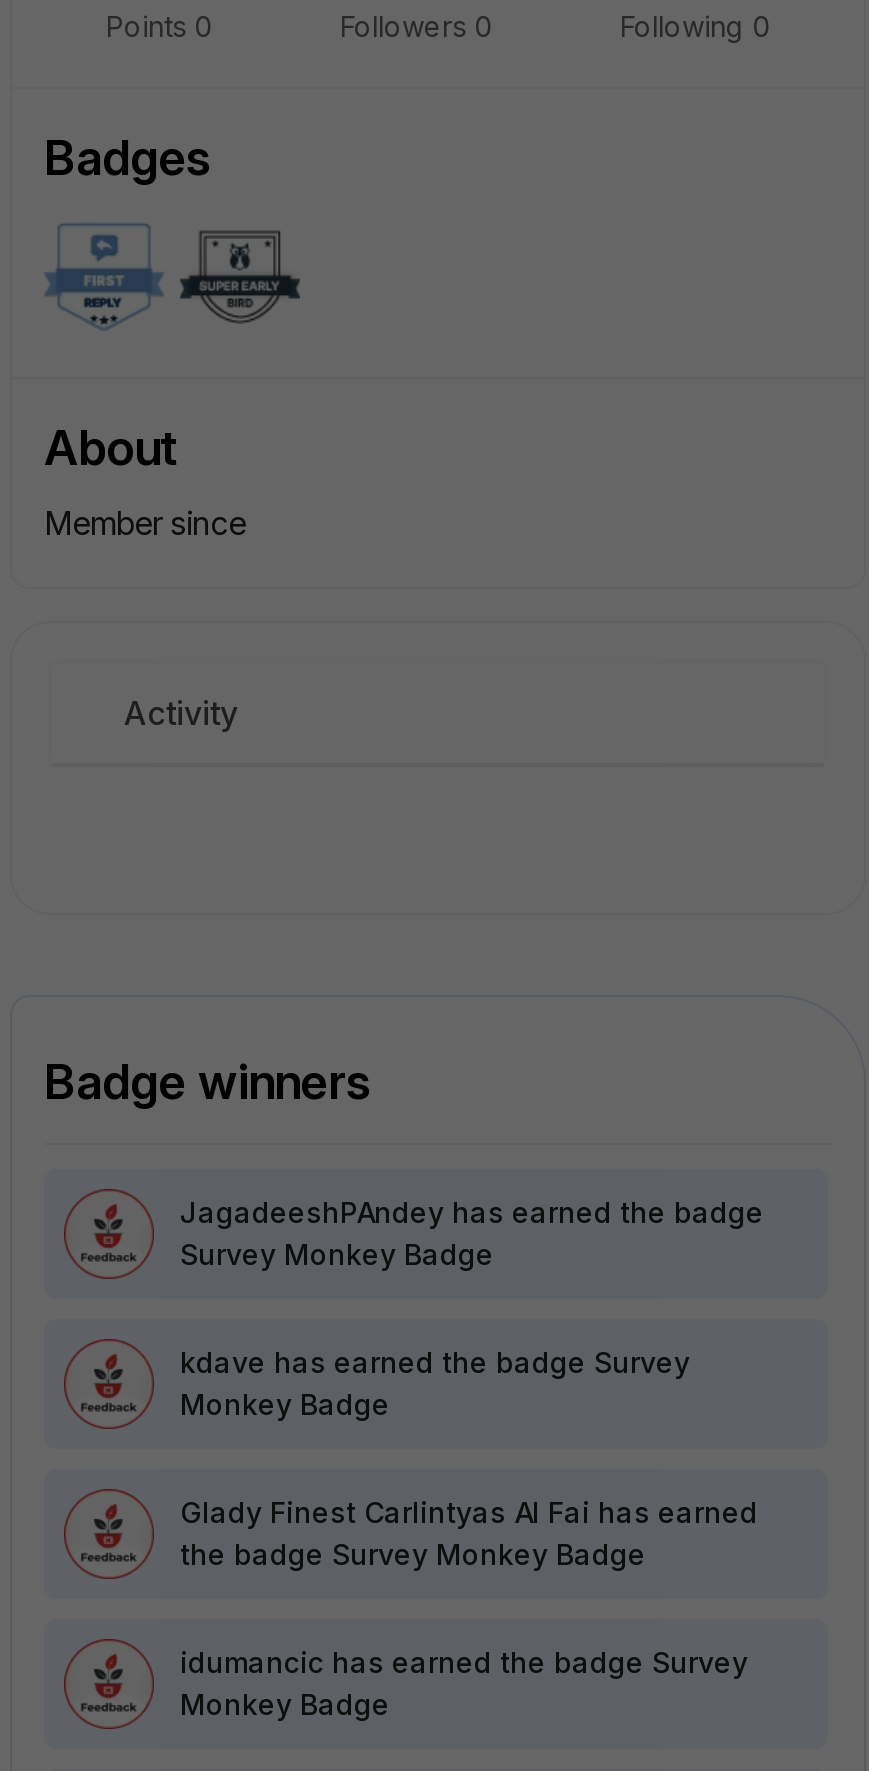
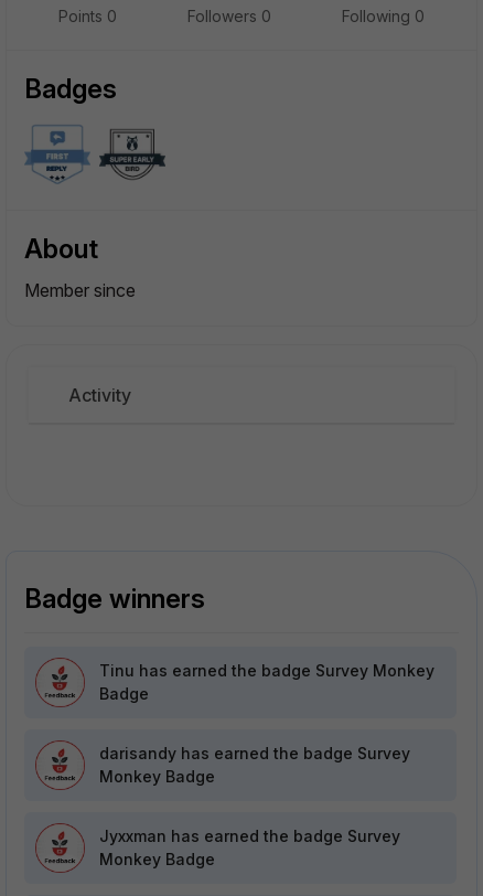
- JagadeeshPAndey has earned the badge
- Survey Monkey Badge
+ Tinu has earned the badge Survey Monkey
+ Badge

- kdave has earned the badge Survey
+ darisandy has earned the badge Survey

- Glady Finest Carlintyas Al Fai has earned
- the badge Survey Monkey Badge
- idumancic has earned the badge Survey
+ Jyxxman has earned the badge Survey
